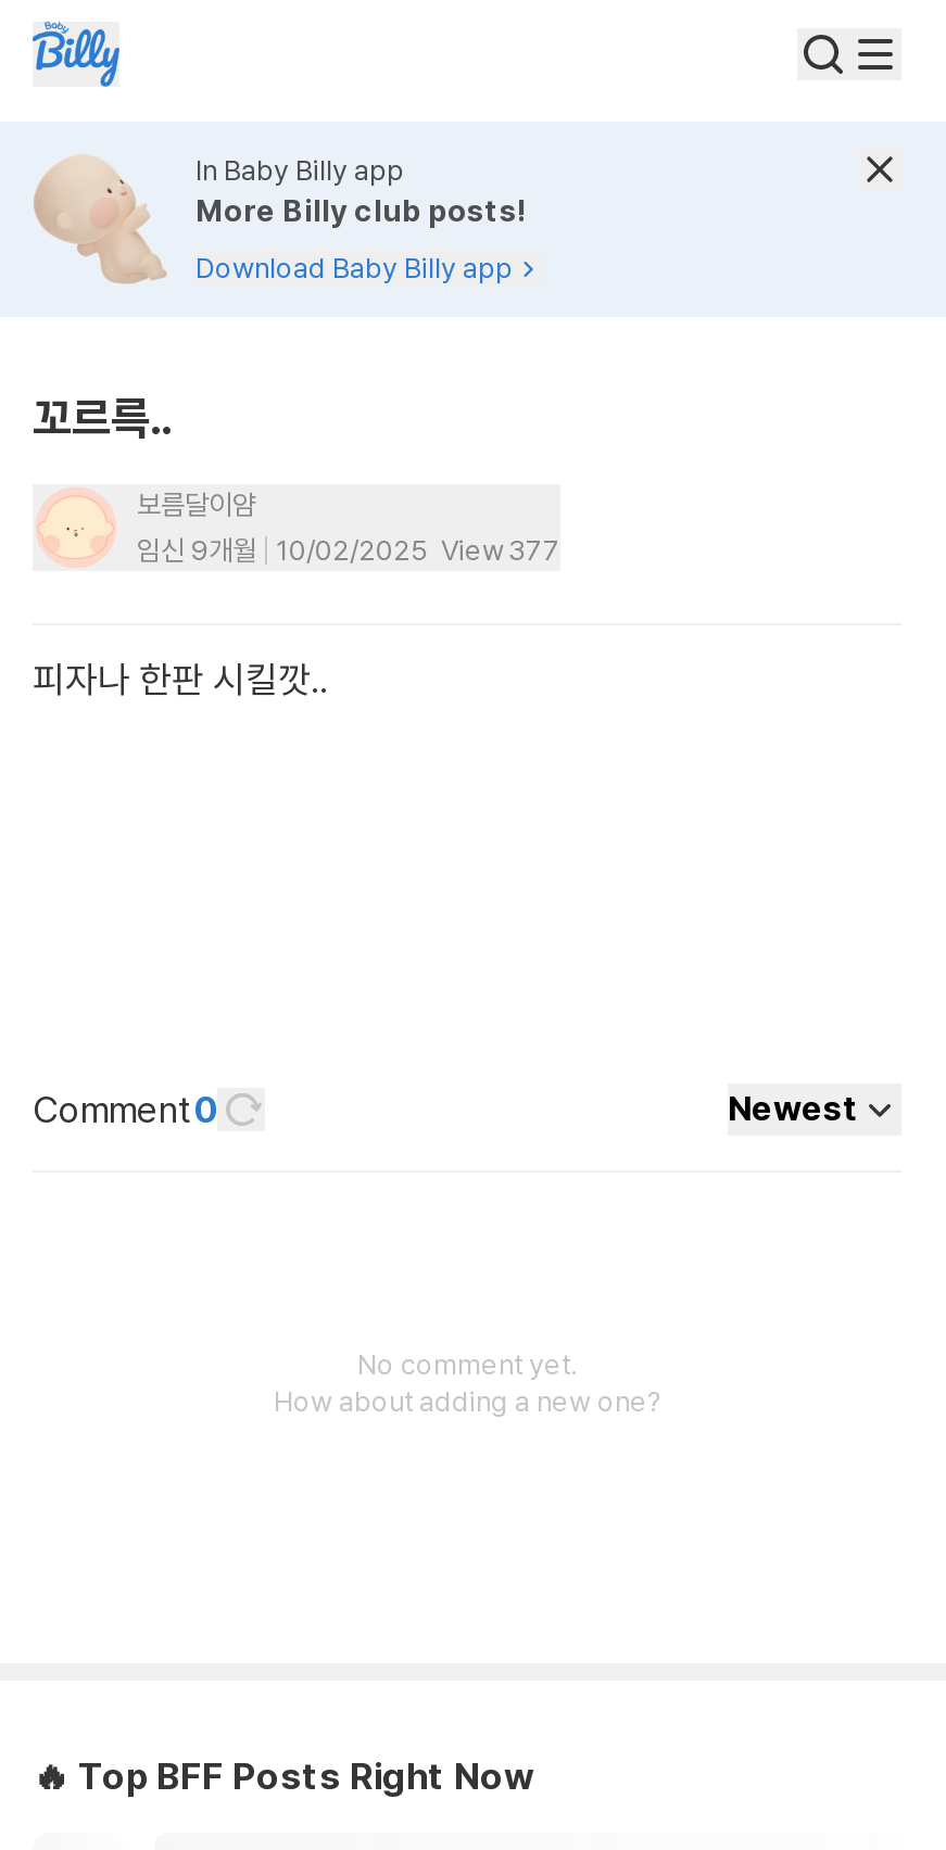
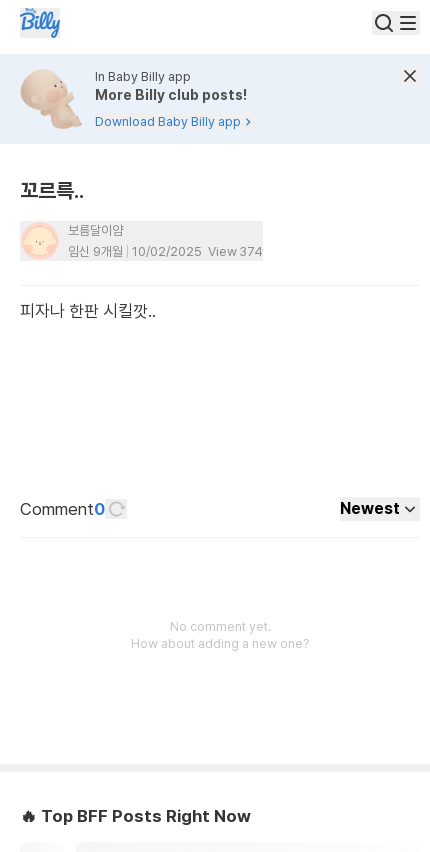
- 임신 9개월 10/02/2025 View 377
+ 임신 9개월 10/02/2025 View 374
